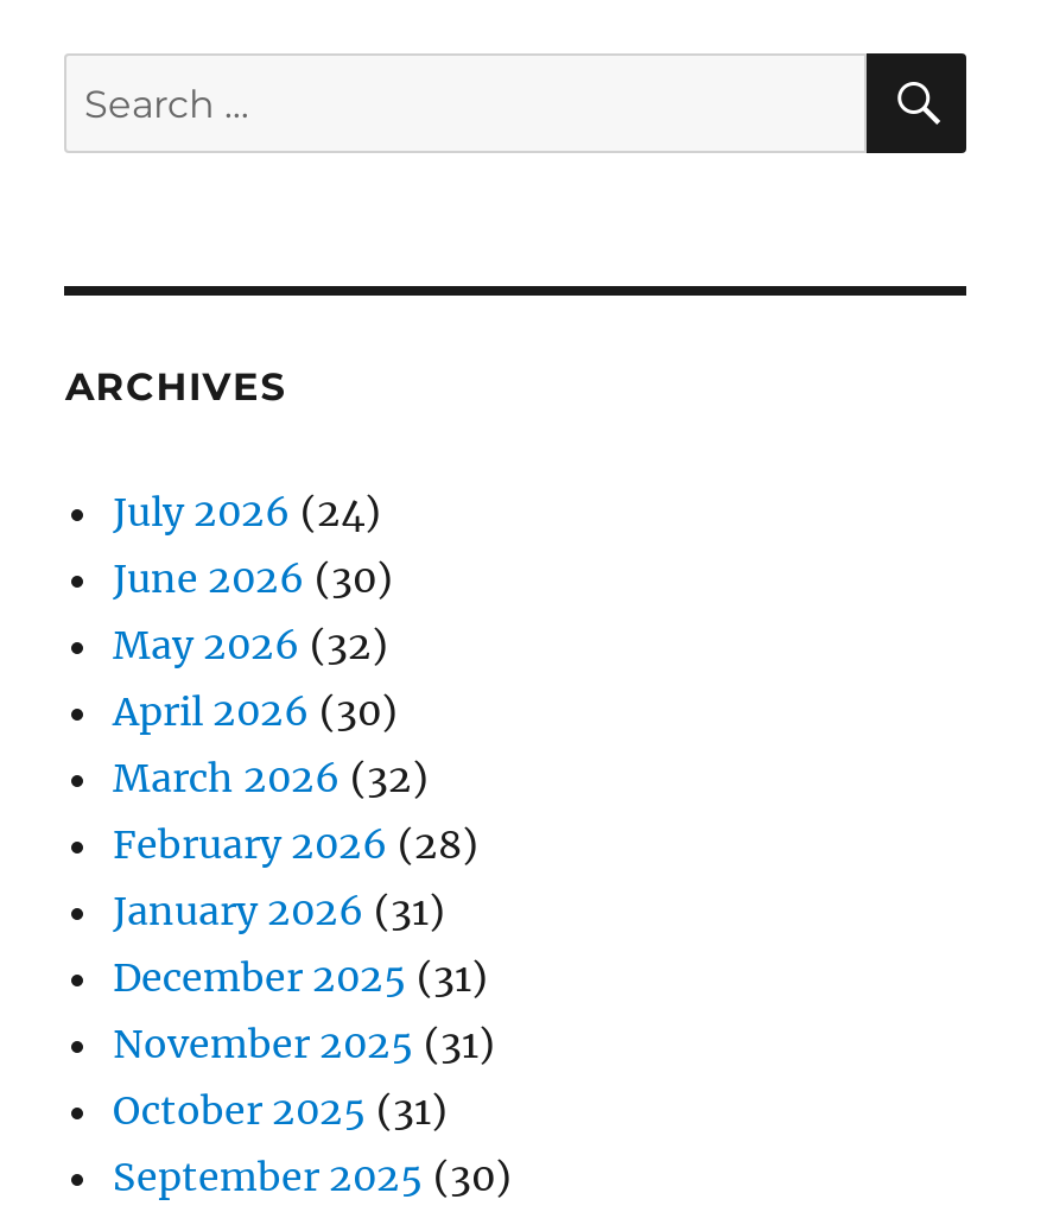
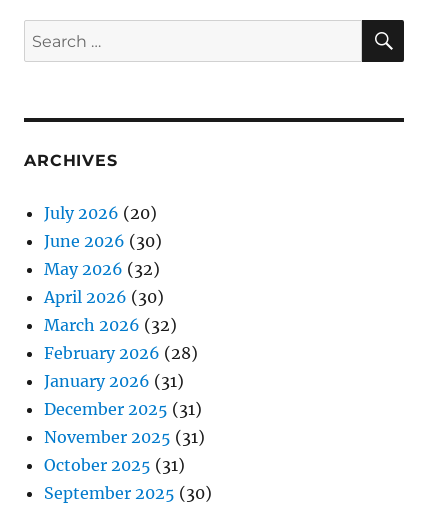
- July 2026 (24)
+ July 2026 (20)
